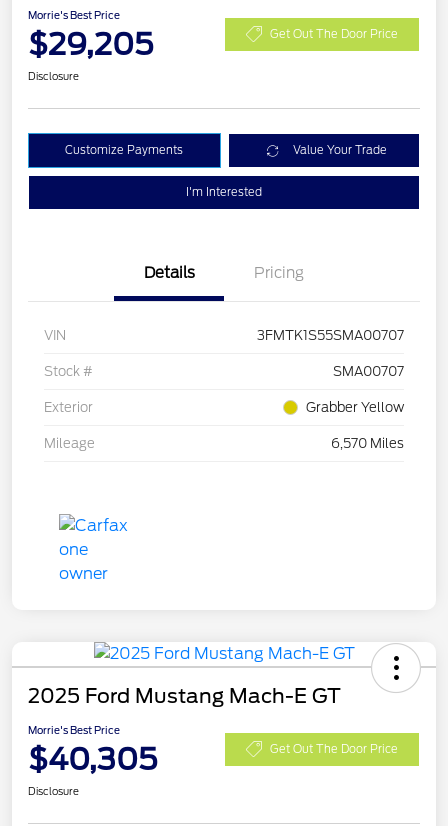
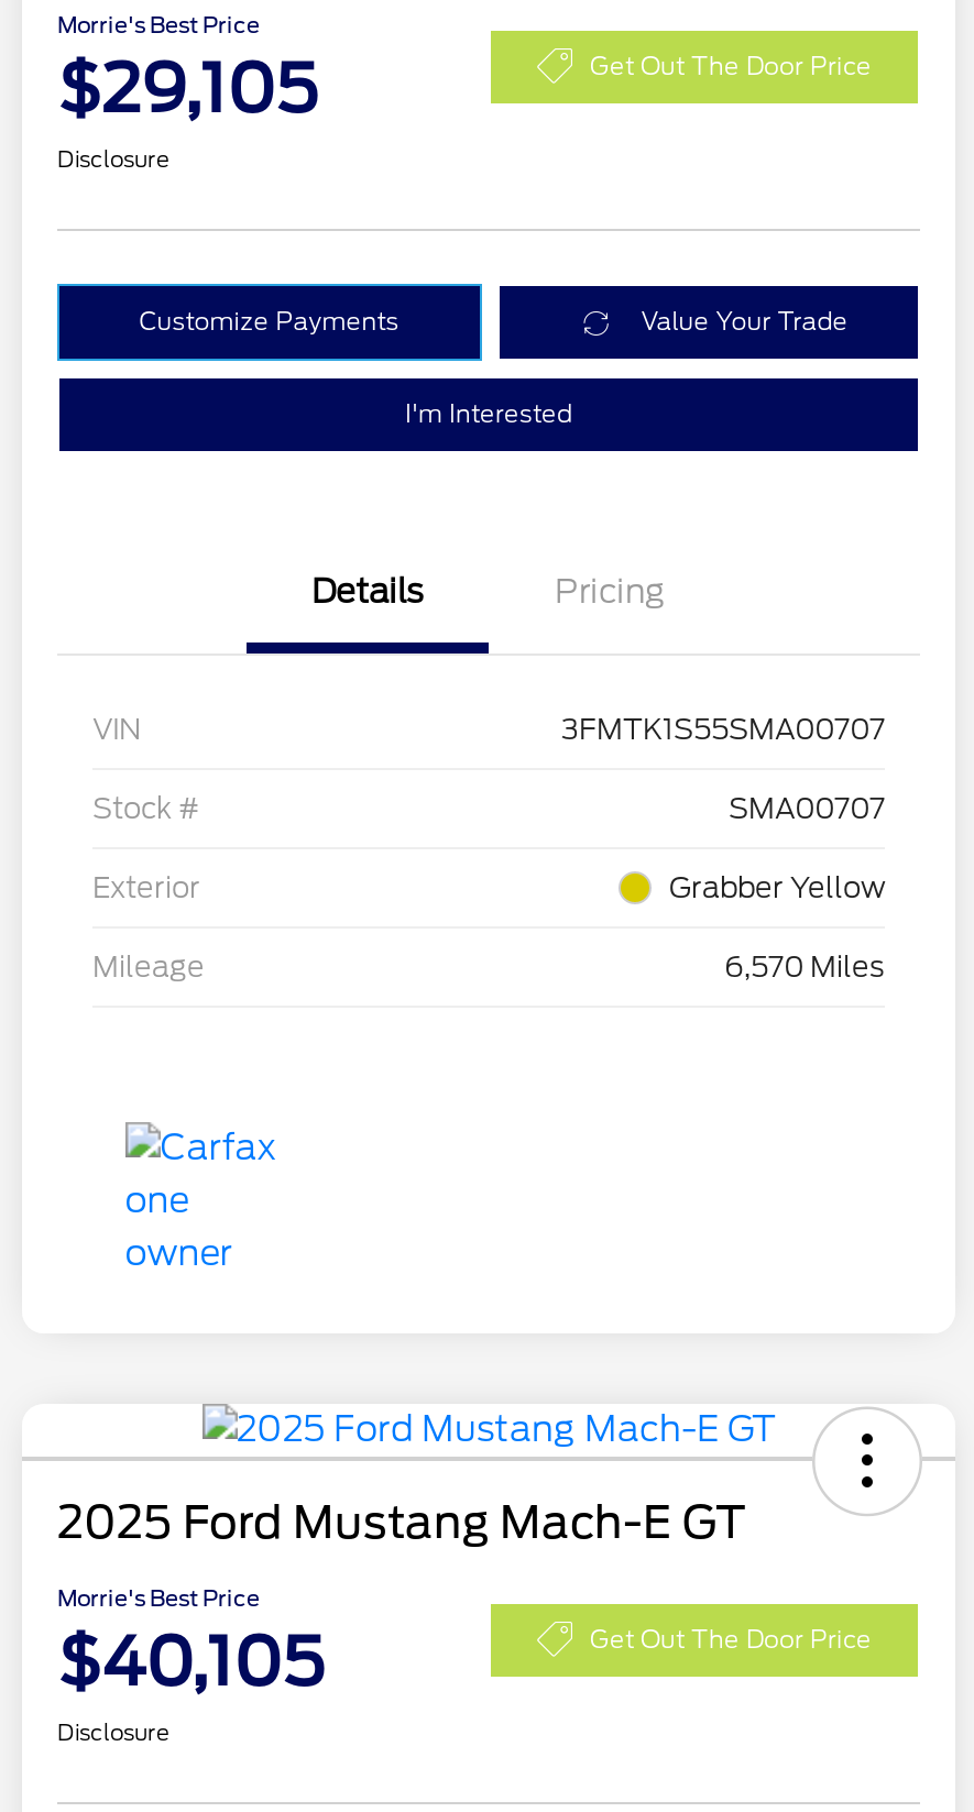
- $29,205
+ $29,105

- $40,305
+ $40,105
